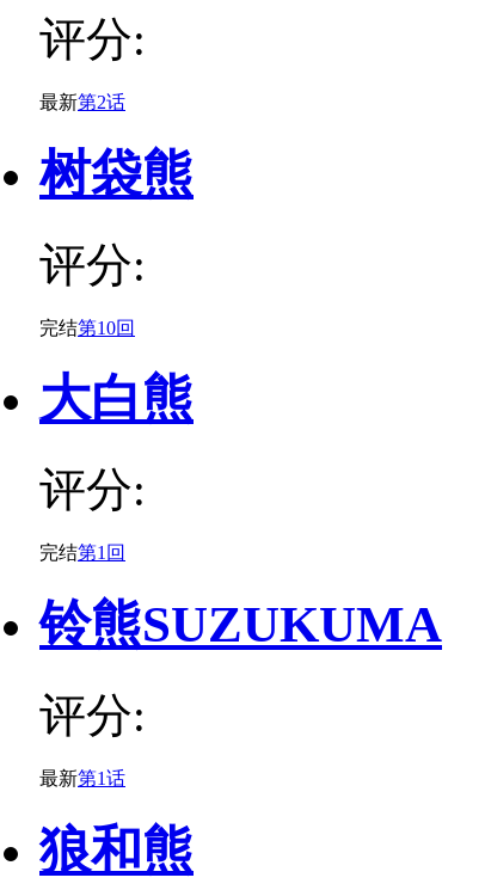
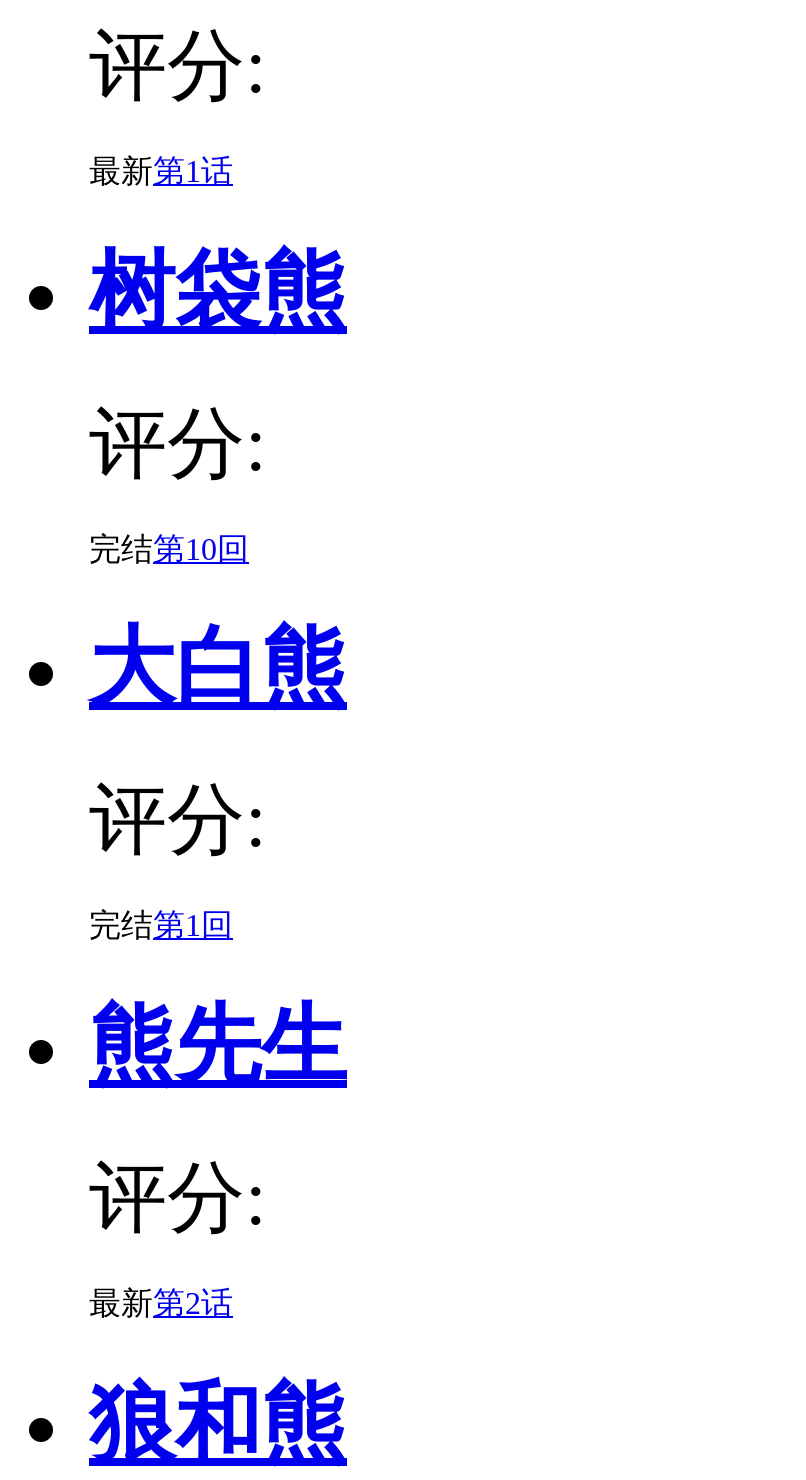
- 最新第2话
+ 最新第1话

- 铃熊SUZUKUMA
+ 熊先生

- 最新第1话
+ 最新第2话
